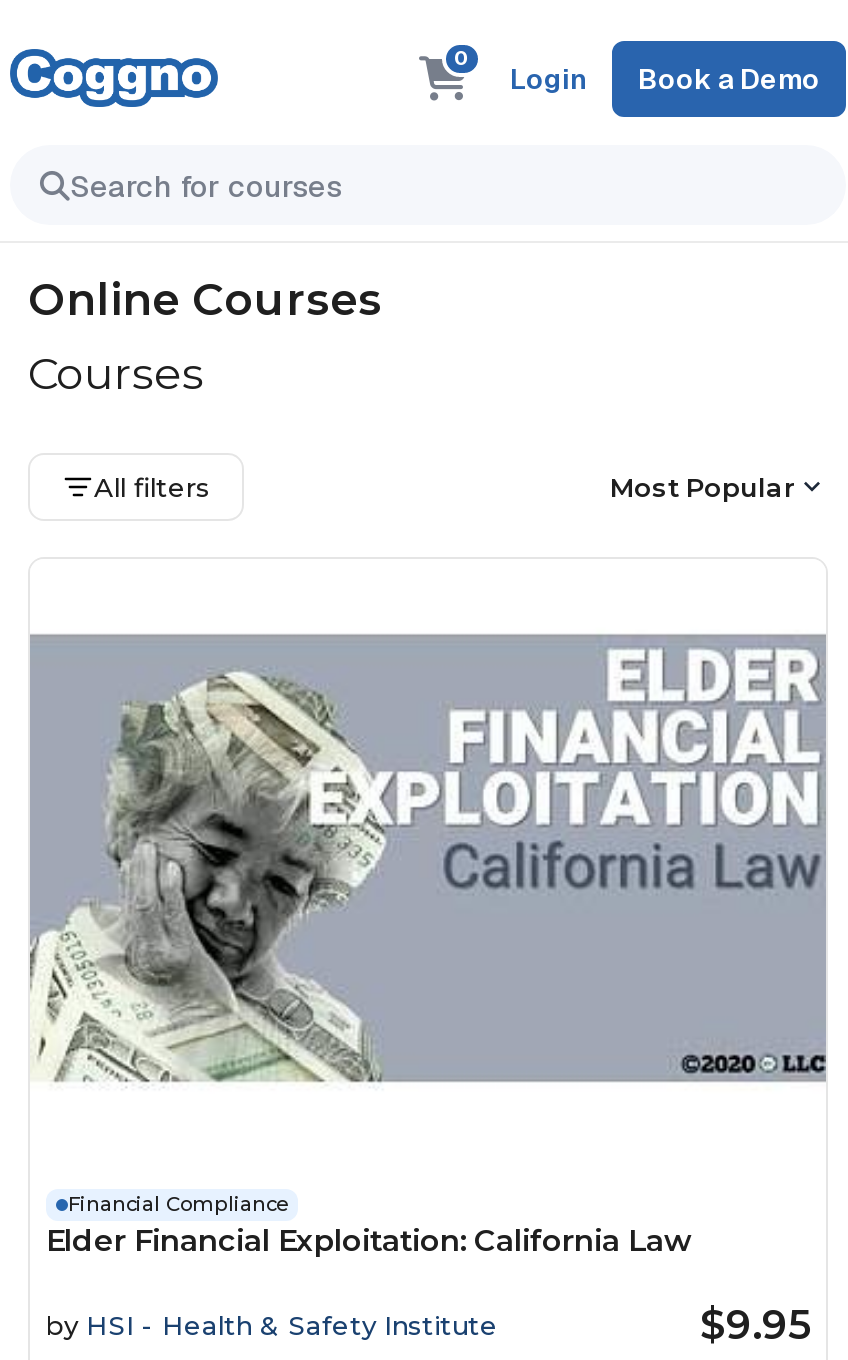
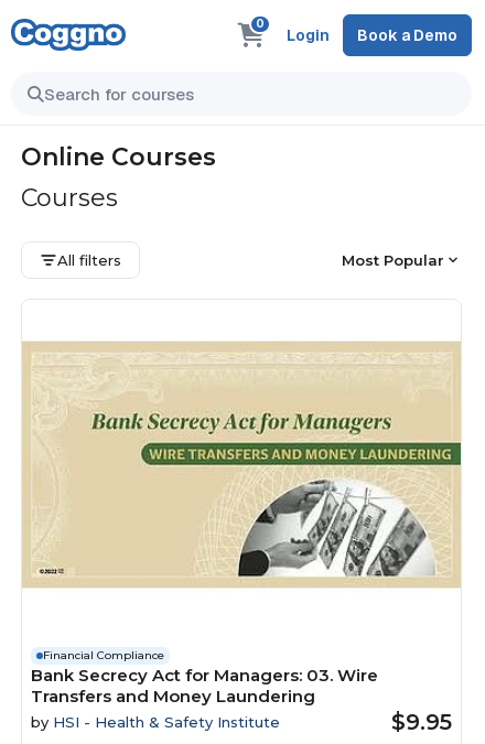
- [image]
+ [image]

- Elder Financial Exploitation: California Law
+ Bank Secrecy Act for Managers: 03. Wire
+ Transfers and Money Laundering
